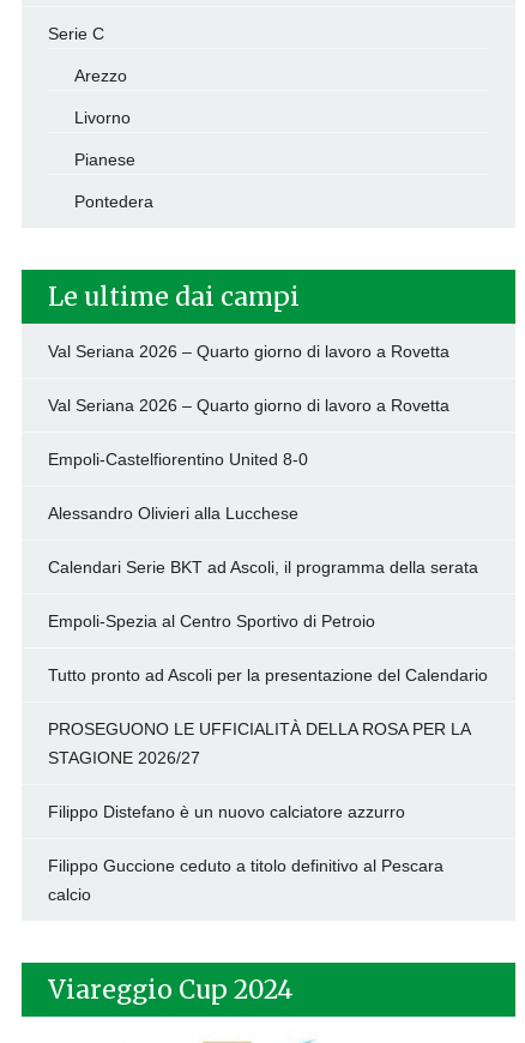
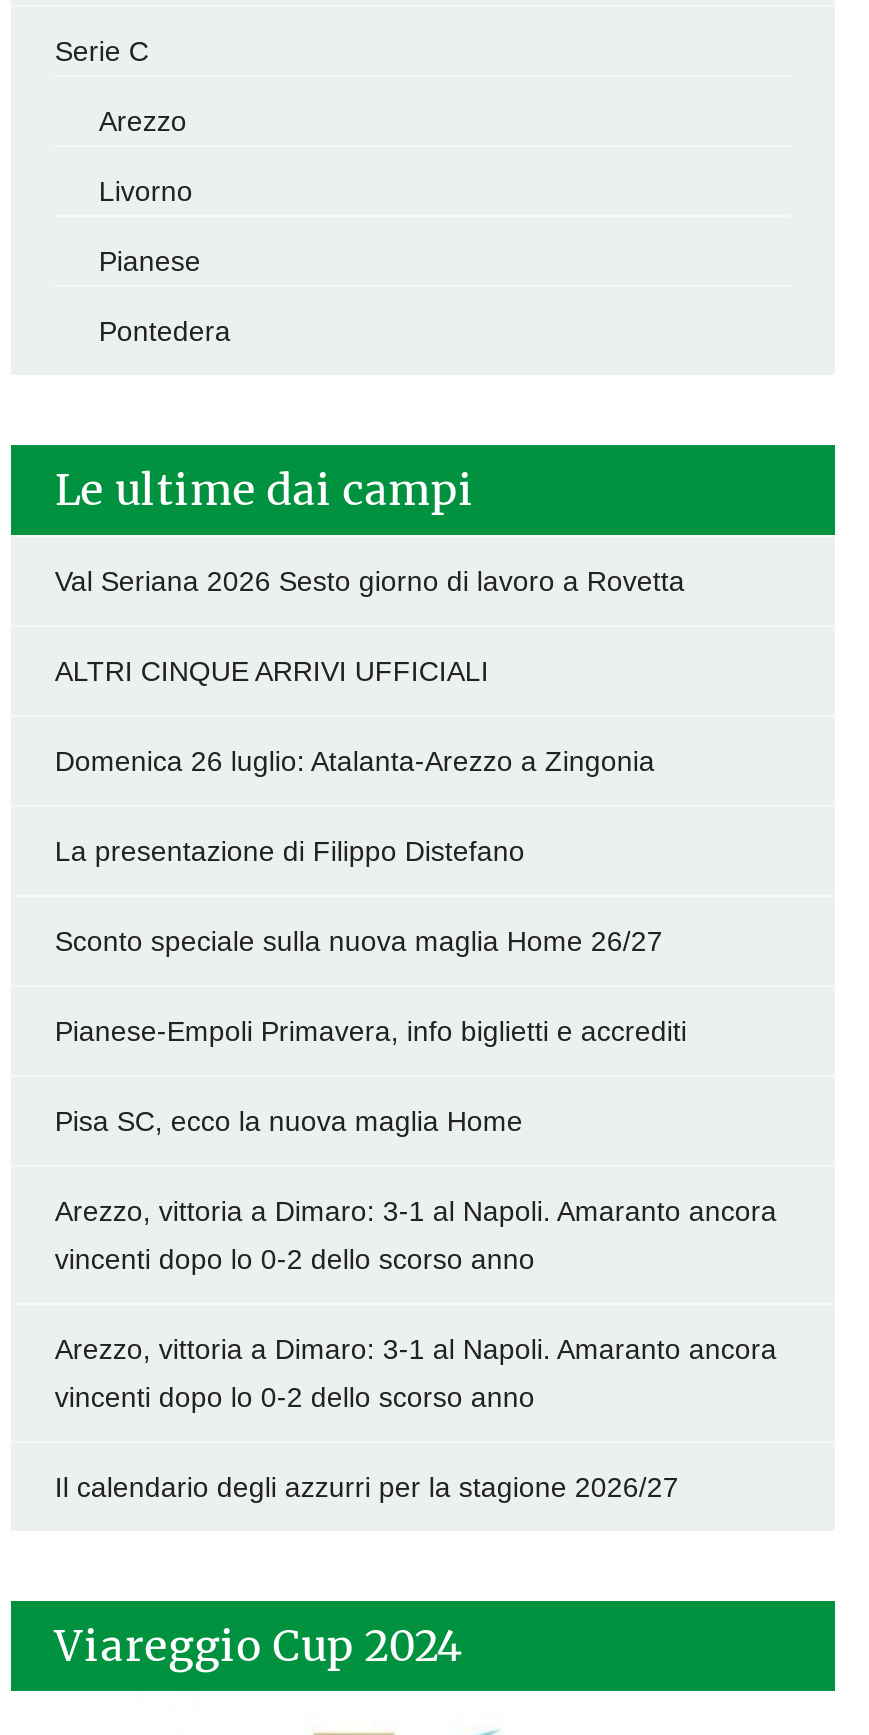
- Val Seriana 2026 – Quarto giorno di lavoro a Rovetta
+ Val Seriana 2026 Sesto giorno di lavoro a Rovetta

- Val Seriana 2026 – Quarto giorno di lavoro a Rovetta
+ ALTRI CINQUE ARRIVI UFFICIALI

- Empoli-Castelfiorentino United 8-0
+ Domenica 26 luglio: Atalanta-Arezzo a Zingonia

- Alessandro Olivieri alla Lucchese
+ La presentazione di Filippo Distefano

- Calendari Serie BKT ad Ascoli, il programma della serata
+ Sconto speciale sulla nuova maglia Home 26/27

- Empoli-Spezia al Centro Sportivo di Petroio
+ Pianese-Empoli Primavera, info biglietti e accrediti

- Tutto pronto ad Ascoli per la presentazione del Calendario
+ Pisa SC, ecco la nuova maglia Home

- PROSEGUONO LE UFFICIALITÀ DELLA ROSA PER LA
+ Arezzo, vittoria a Dimaro: 3-1 al Napoli. Amaranto ancora

- STAGIONE 2026/27
+ vincenti dopo lo 0-2 dello scorso anno

- Filippo Distefano è un nuovo calciatore azzurro
+ Arezzo, vittoria a Dimaro: 3-1 al Napoli. Amaranto ancora

- Filippo Guccione ceduto a titolo definitivo al Pescara
+ vincenti dopo lo 0-2 dello scorso anno

- calcio
+ Il calendario degli azzurri per la stagione 2026/27
